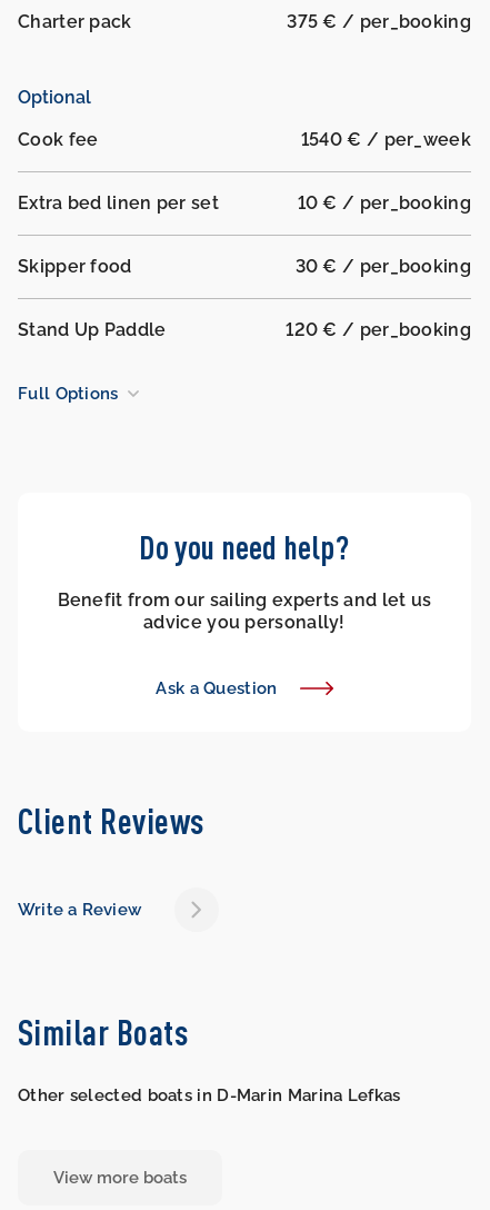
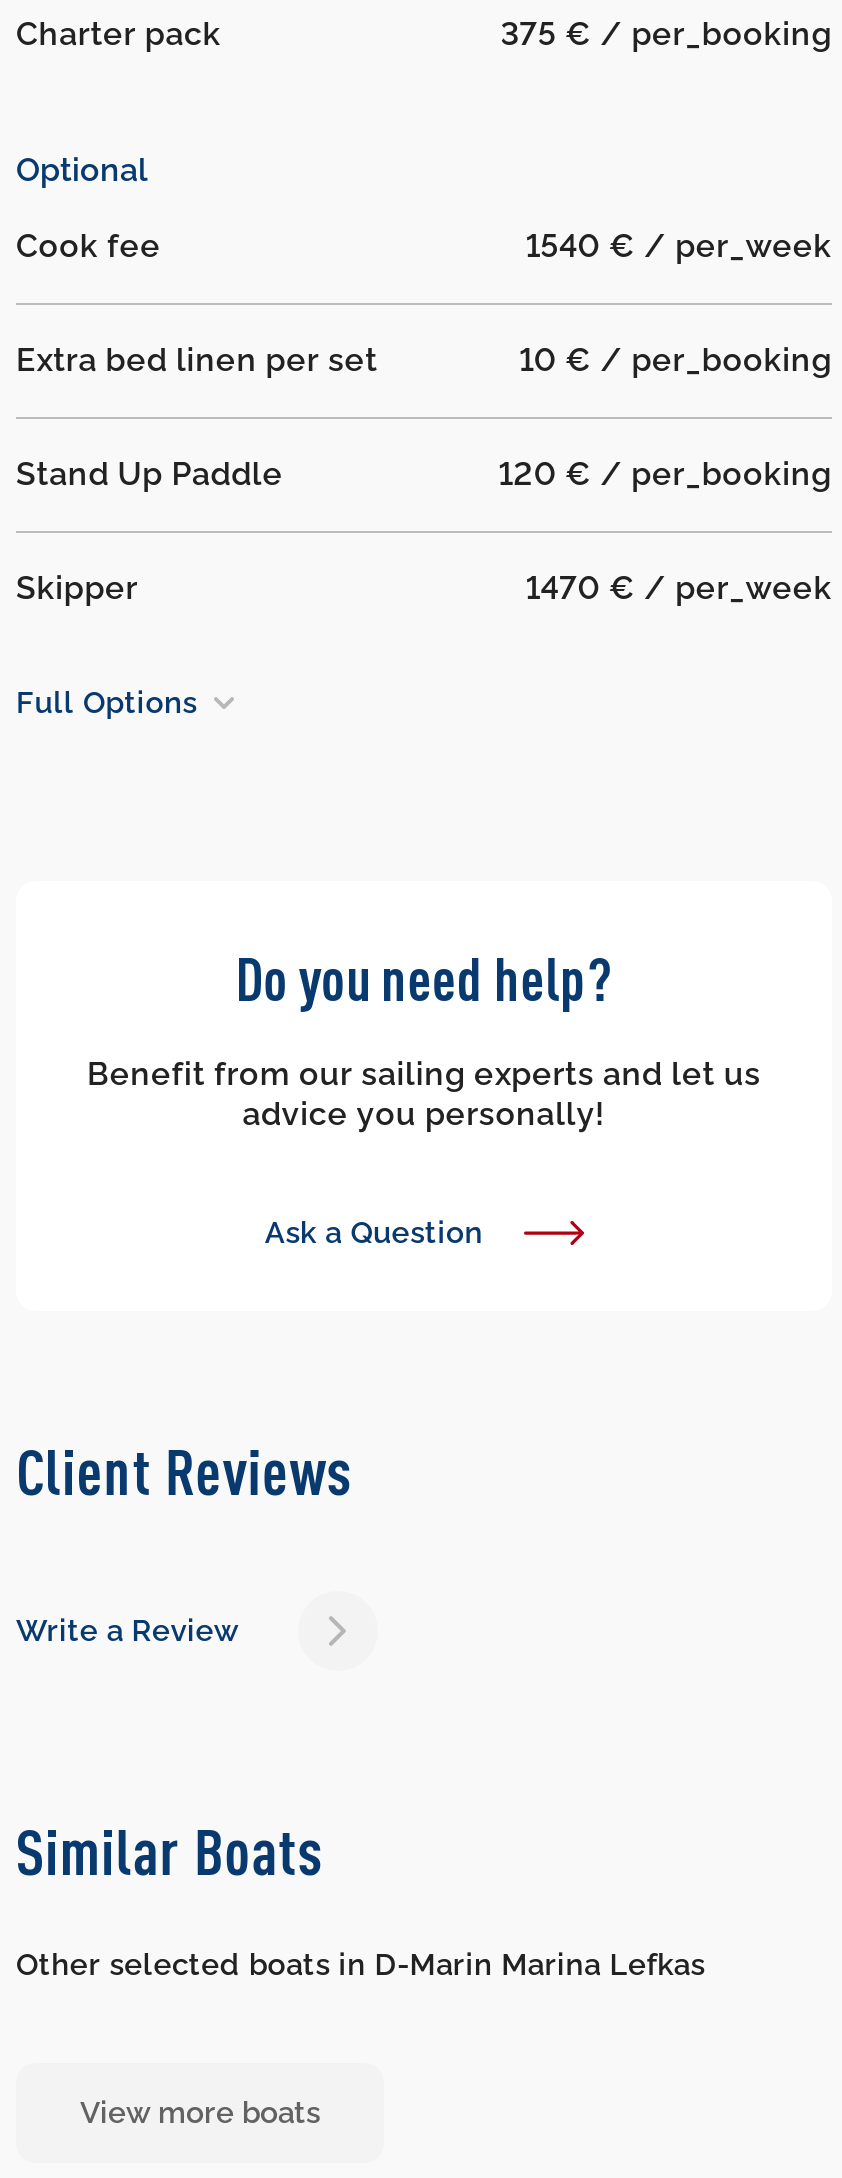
- Skipper food
- 30 € / per_booking

moved up: Stand Up Paddle | 120 € / per_booking

+ Skipper
+ 1470 € / per_week
